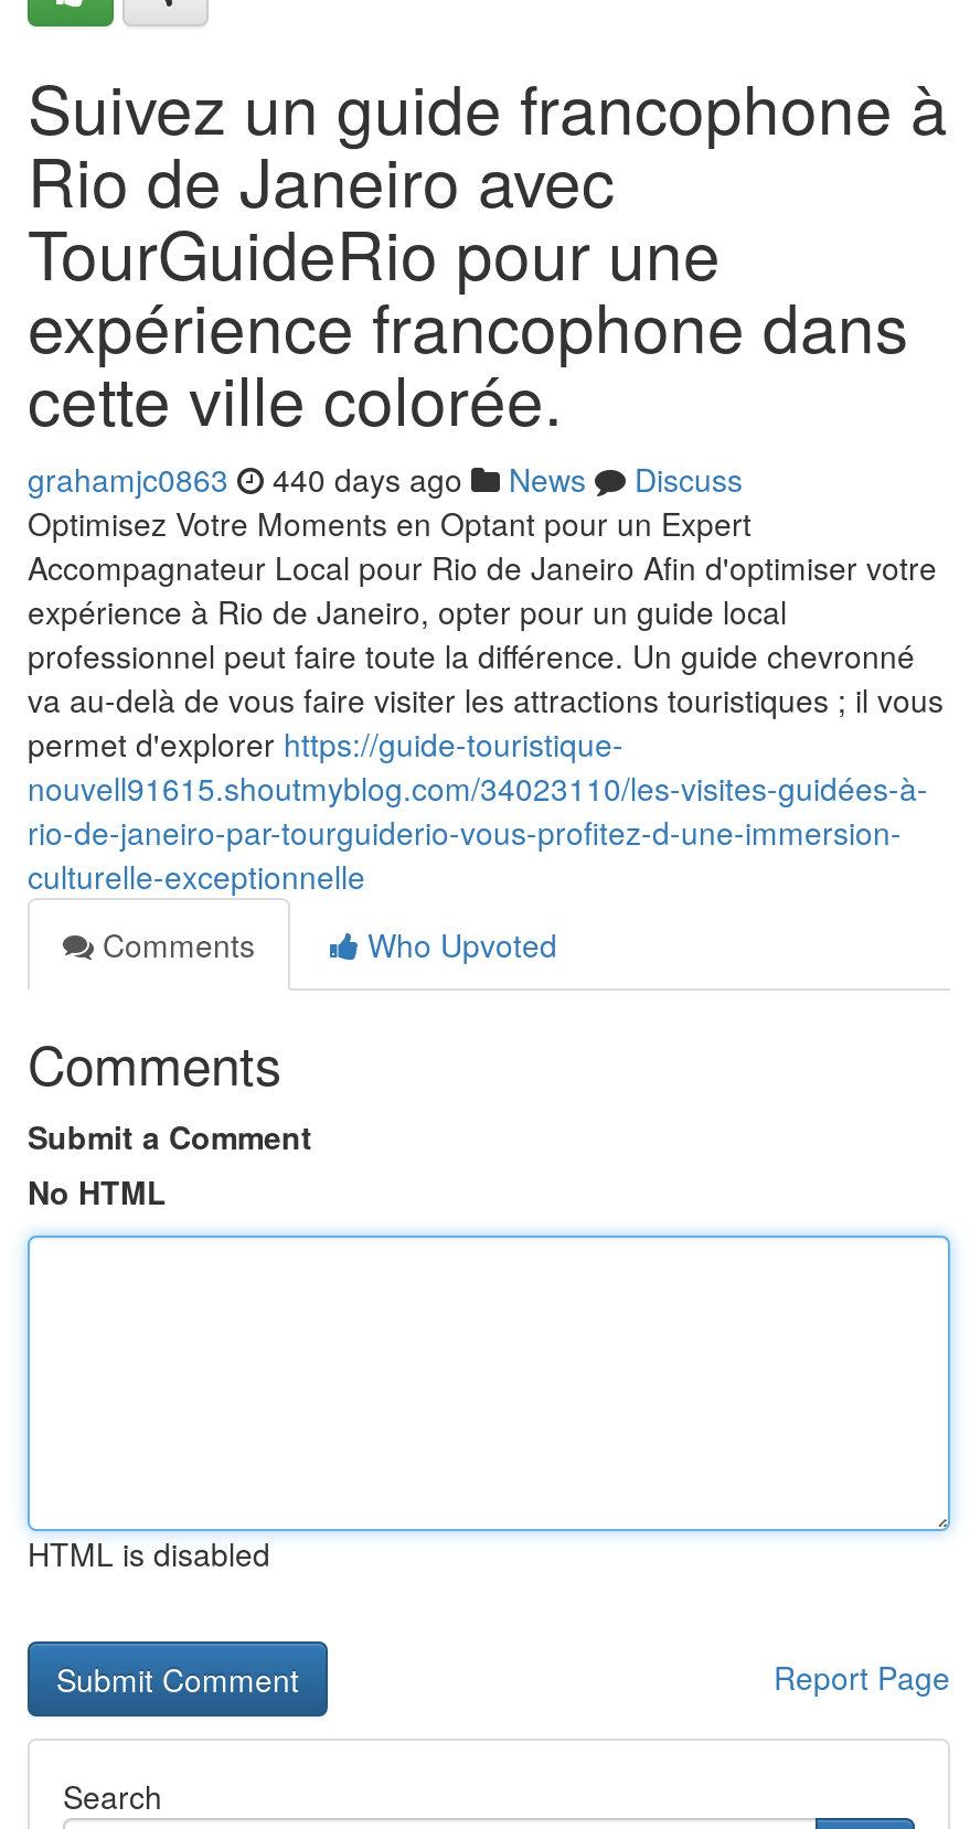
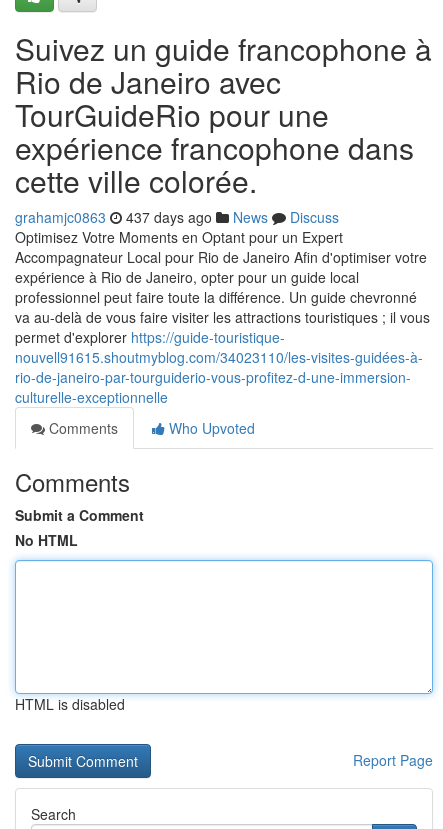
- grahamjc0863 440 days ago News Discuss
+ grahamjc0863 437 days ago News Discuss
